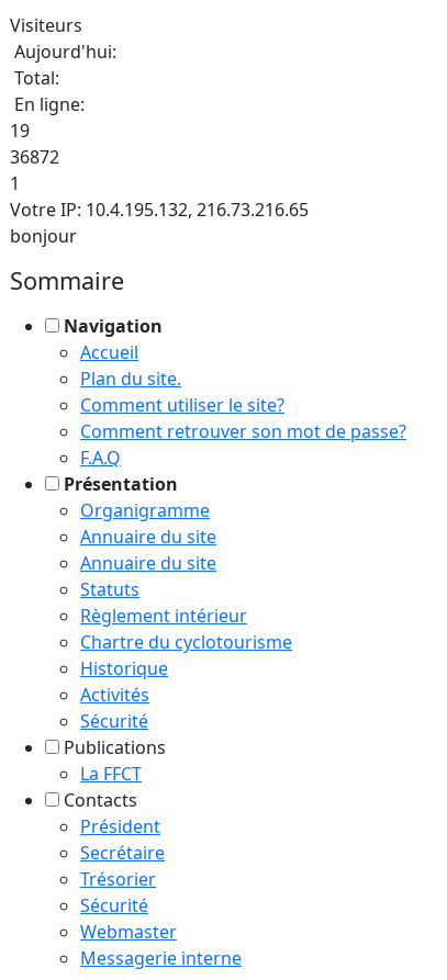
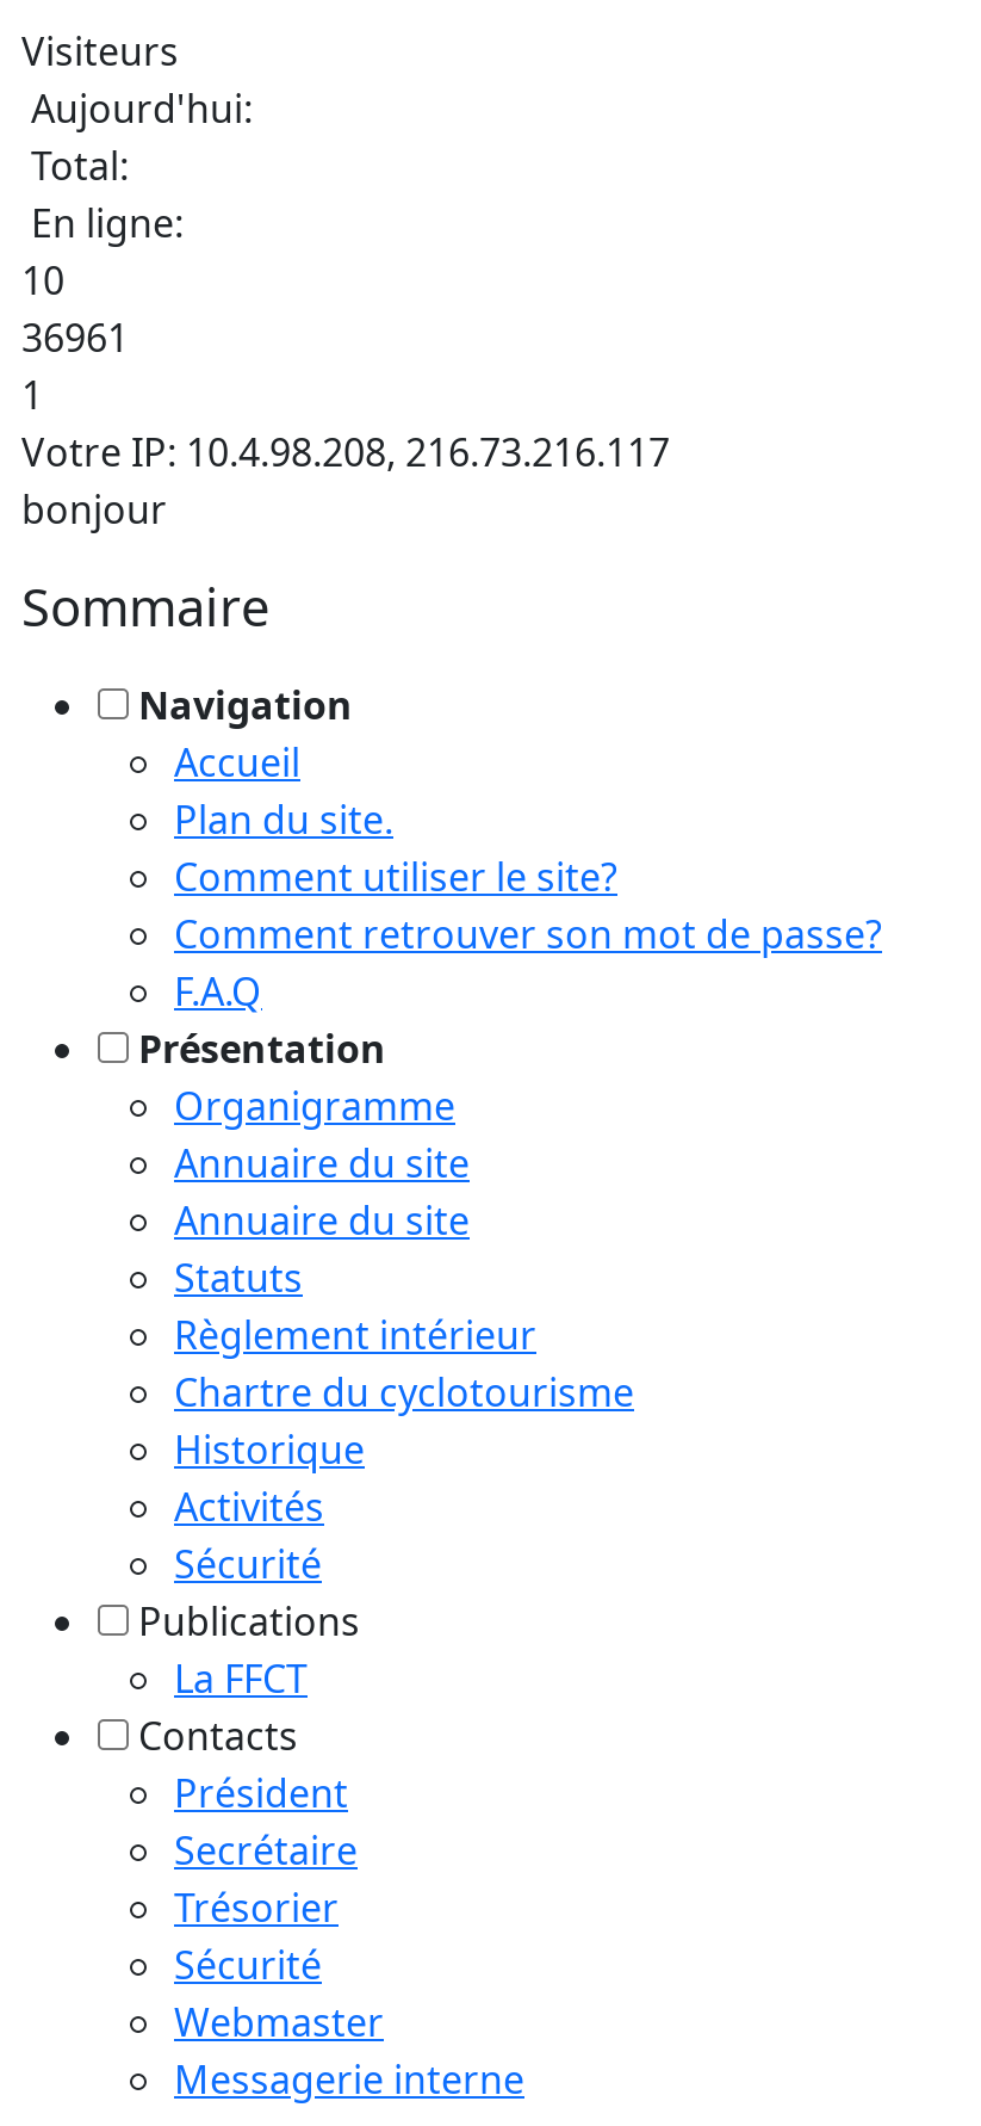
- 19
+ 10

- 36872
+ 36961

- Votre IP: 10.4.195.132, 216.73.216.65
+ Votre IP: 10.4.98.208, 216.73.216.117
